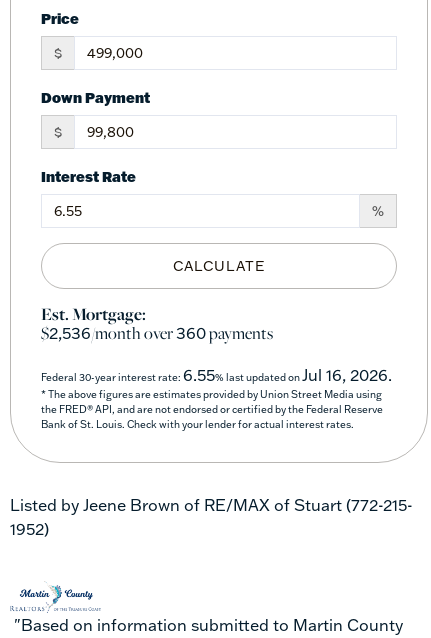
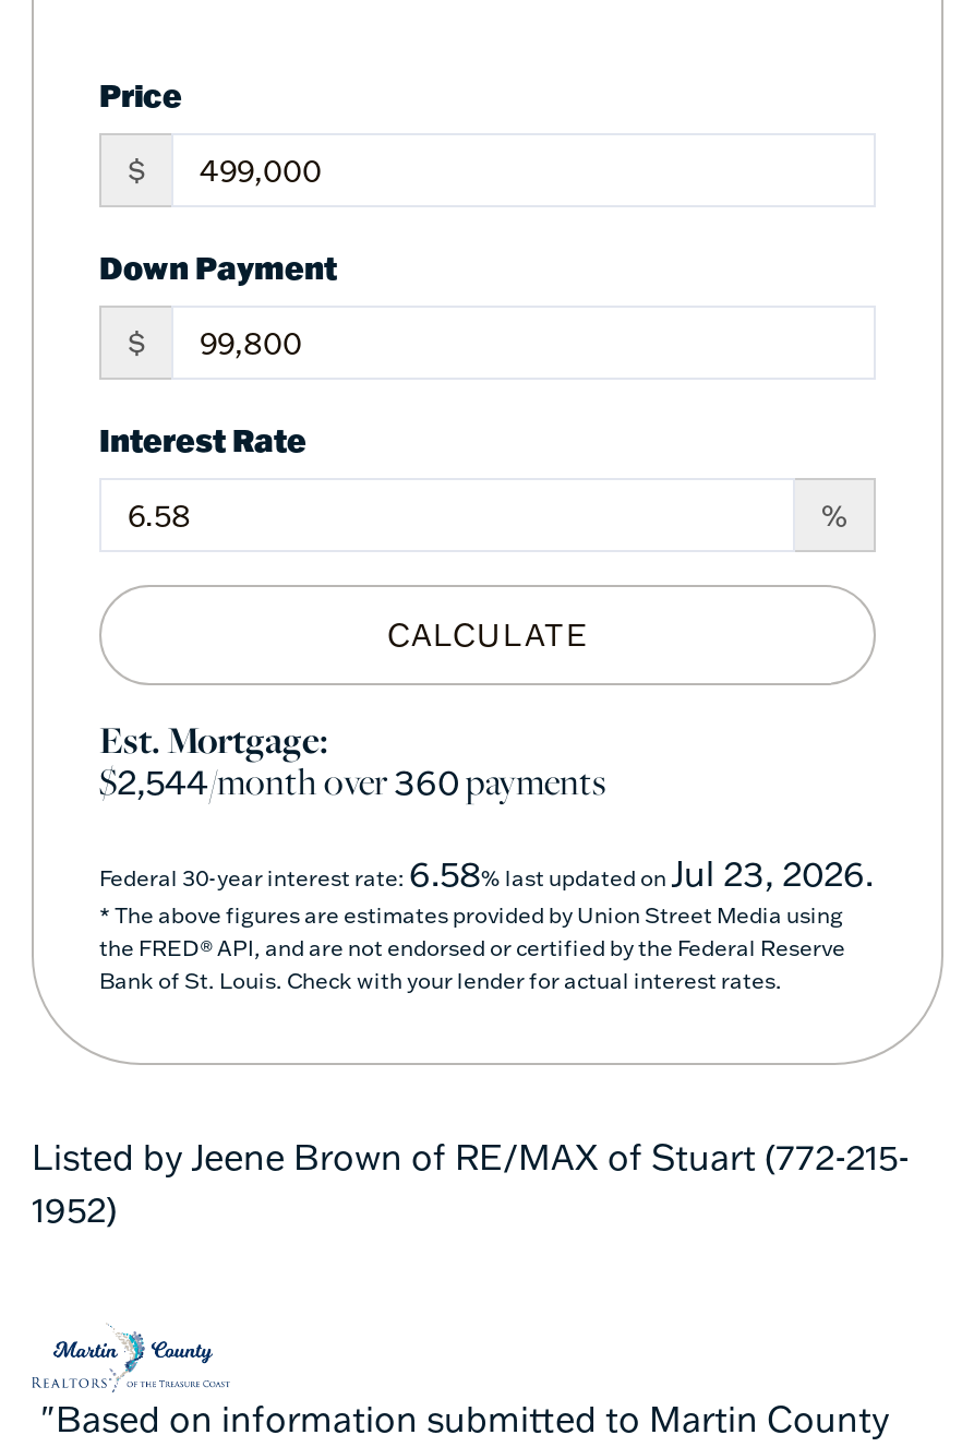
- $2,536/month over360payments
+ $2,544/month over360payments

- Federal 30-year interest rate: 6.55% last updated on Jul 16, 2026.
+ Federal 30-year interest rate: 6.58% last updated on Jul 23, 2026.
